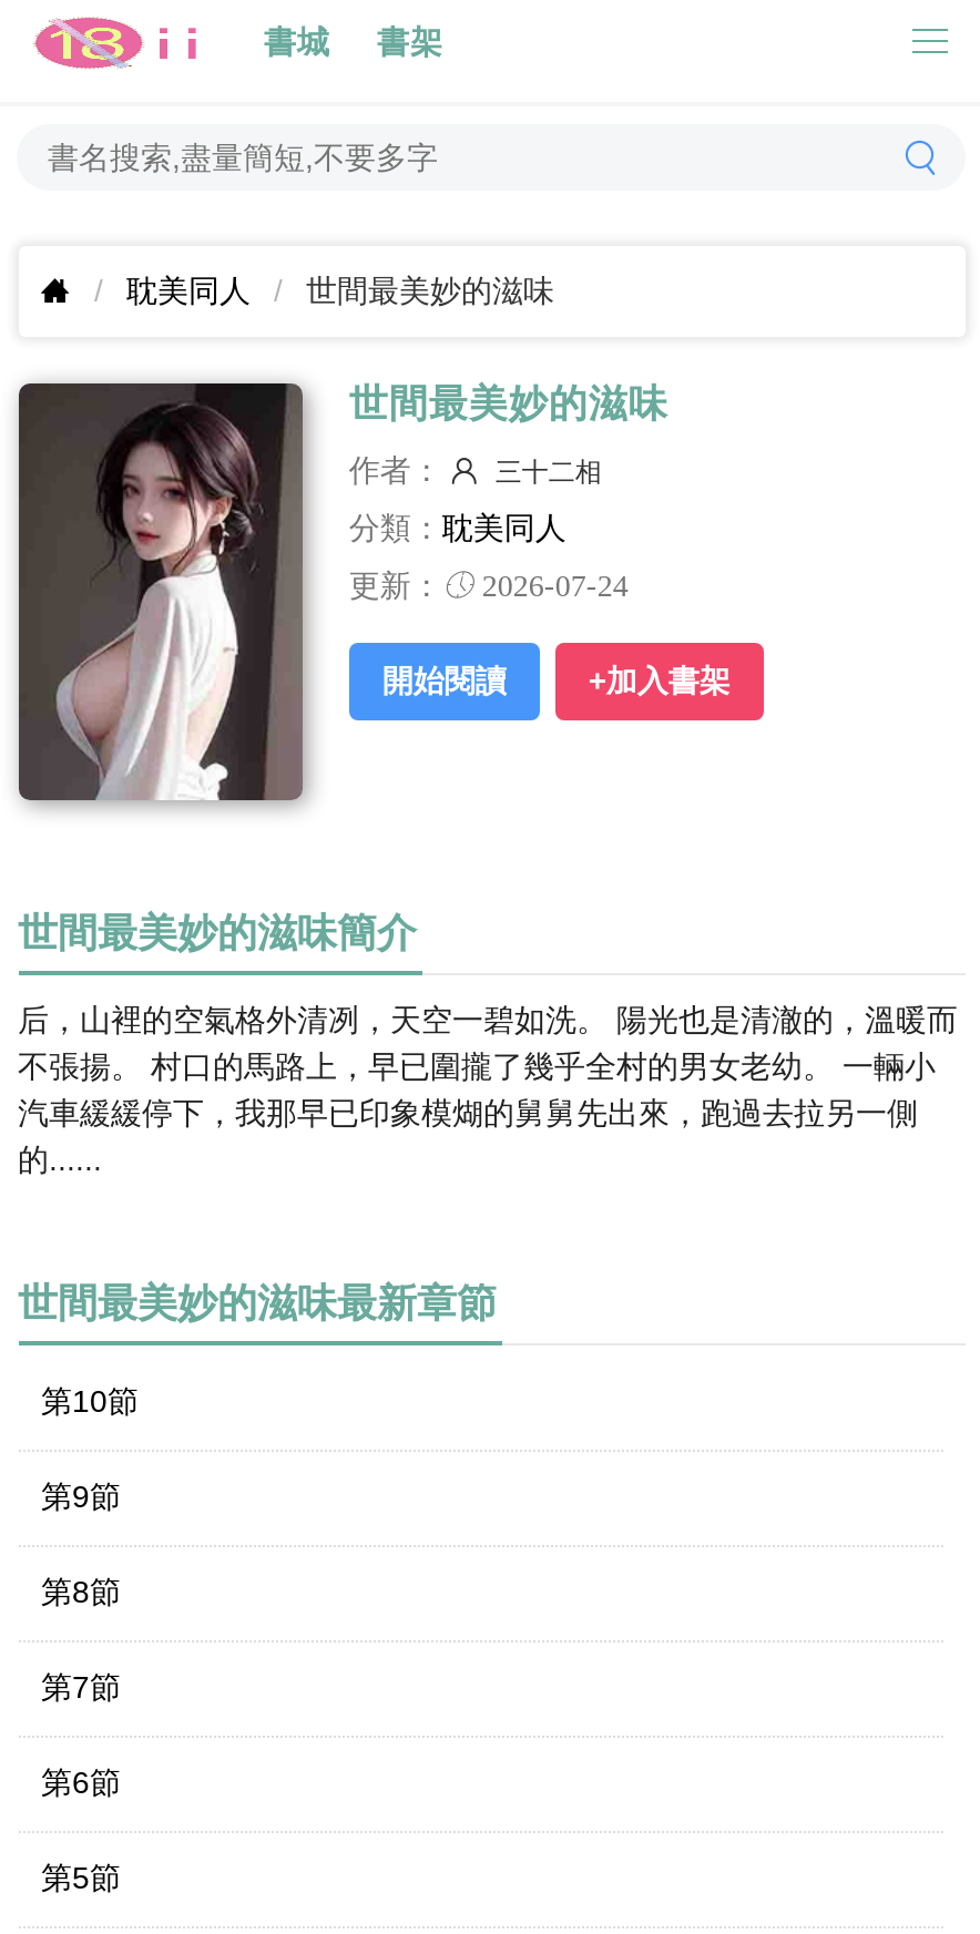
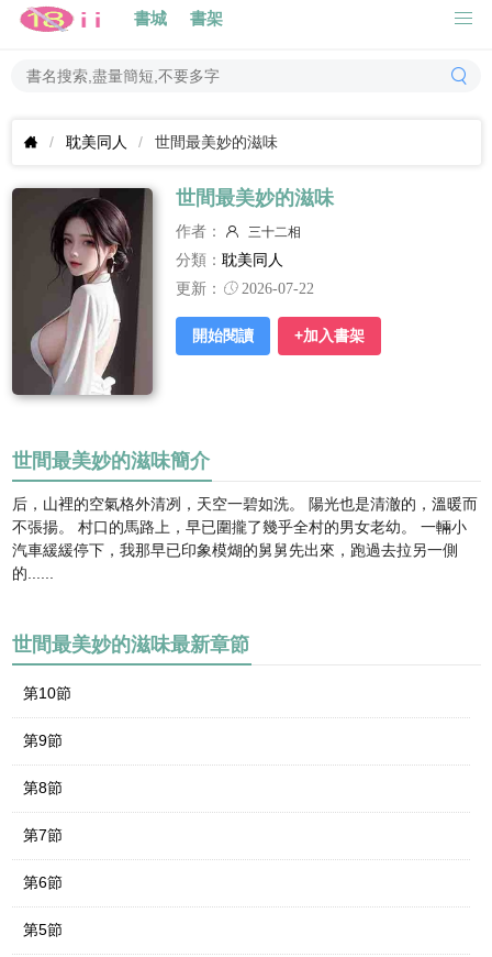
- 更新： 2026-07-24
+ 更新： 2026-07-22
